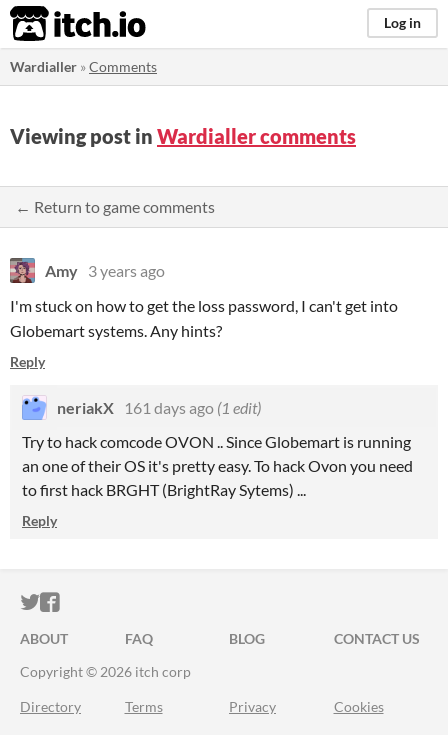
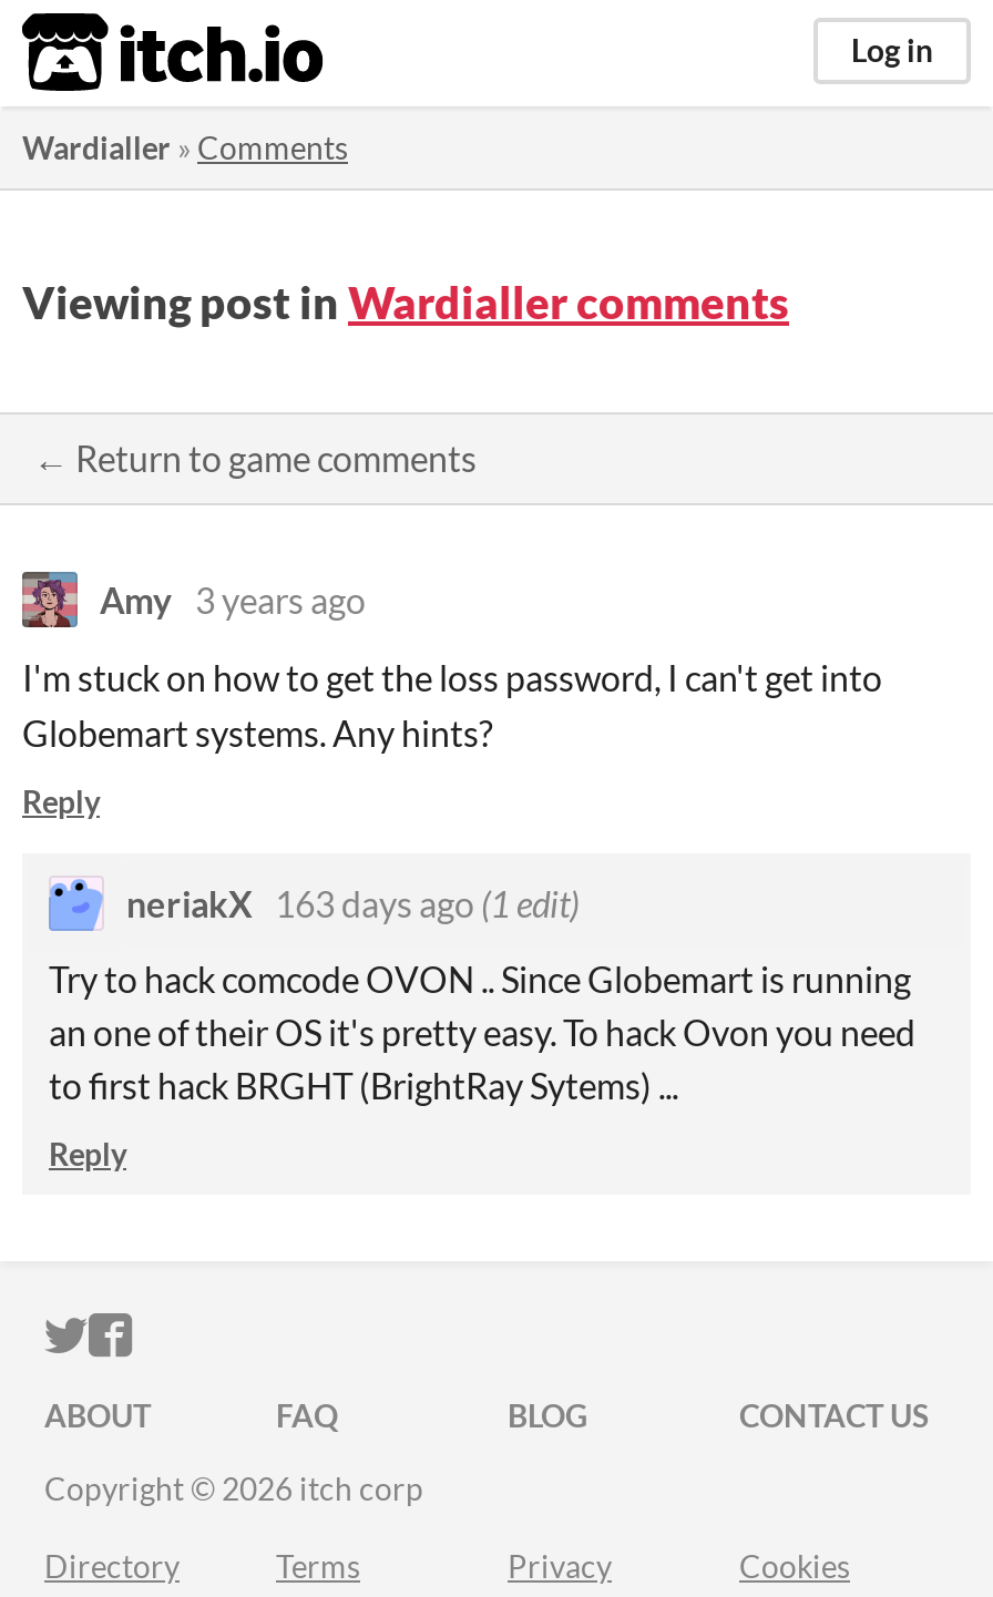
- neriakX 161 days ago (1 edit)
+ neriakX 163 days ago (1 edit)
